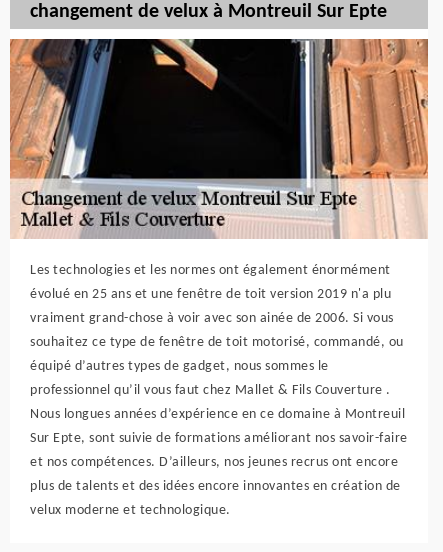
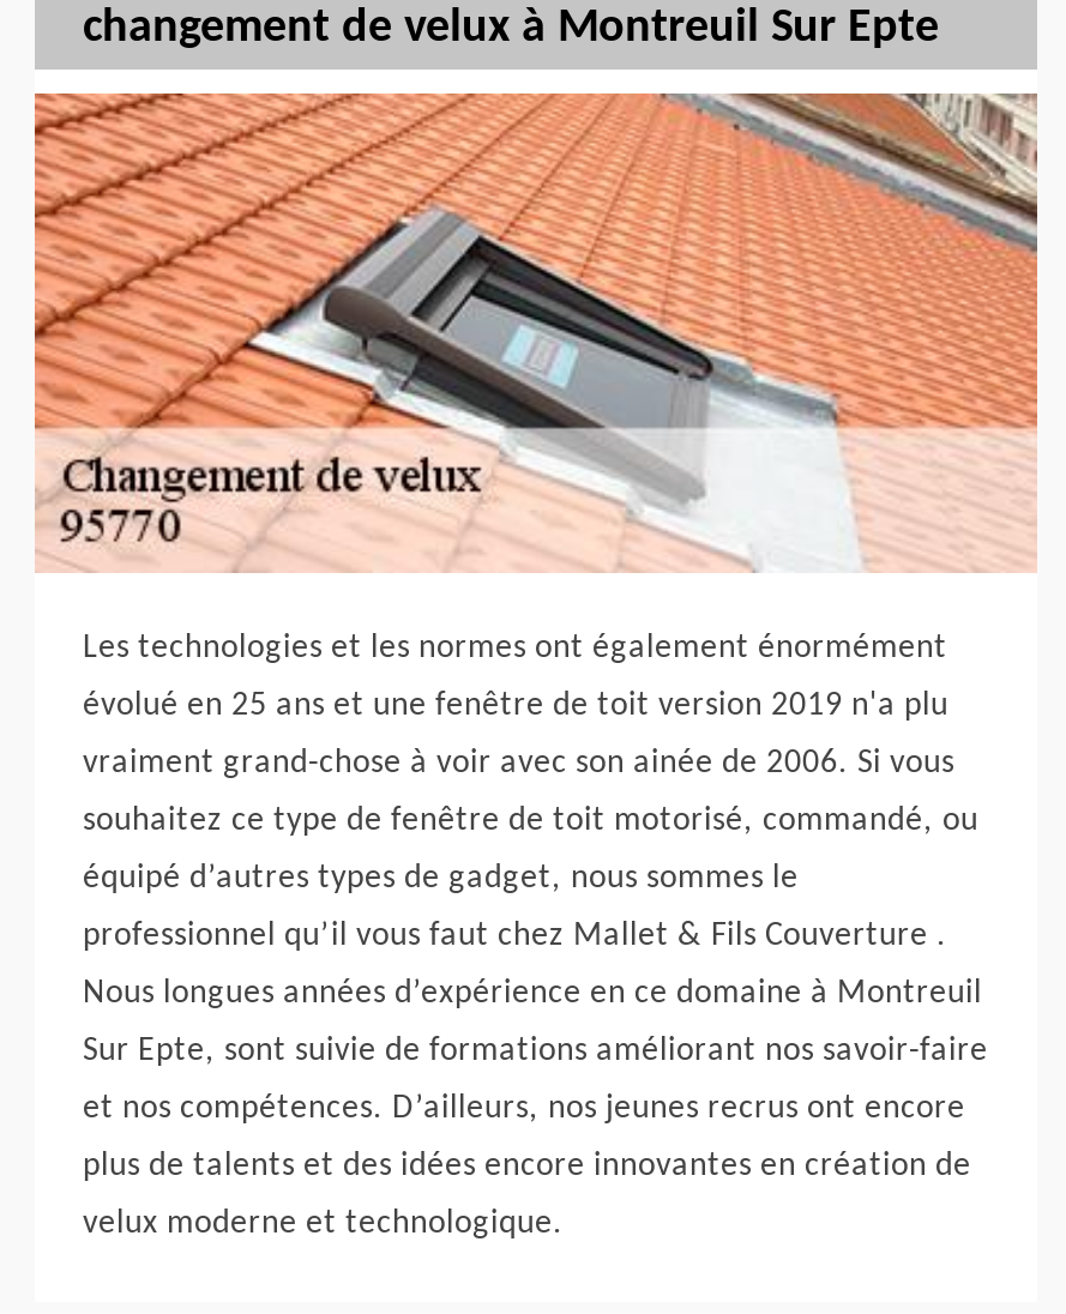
- [image]
+ [image]
